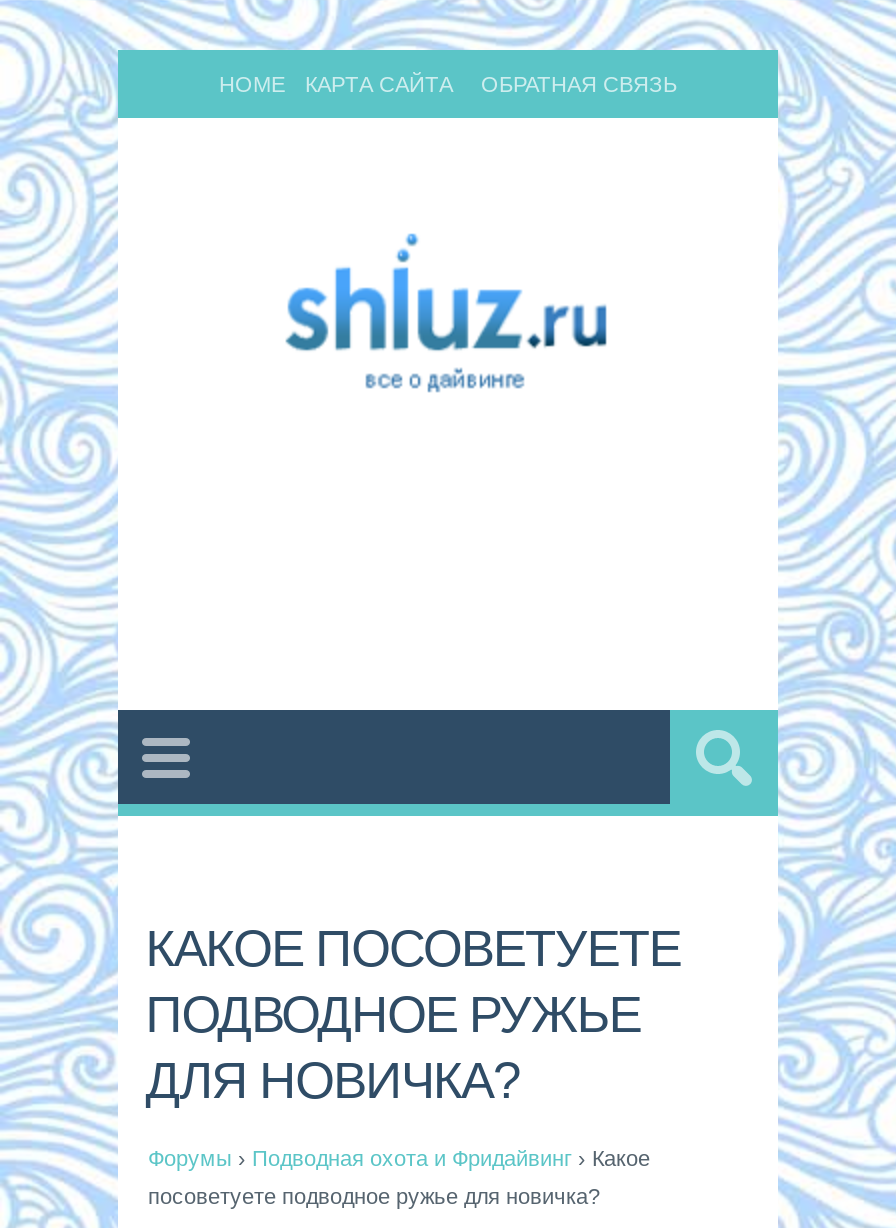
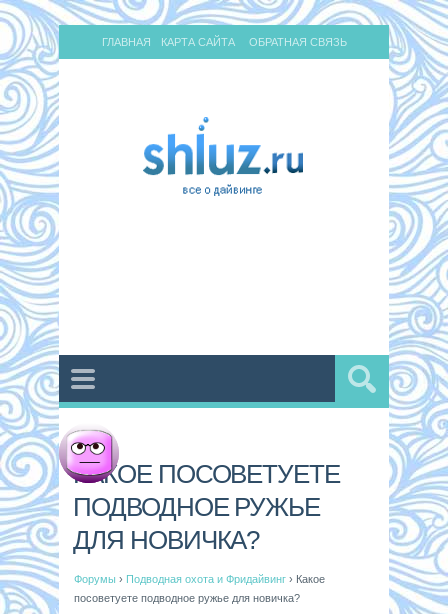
- HOME
+ ГЛАВНАЯ

- [image]
+ [image]
